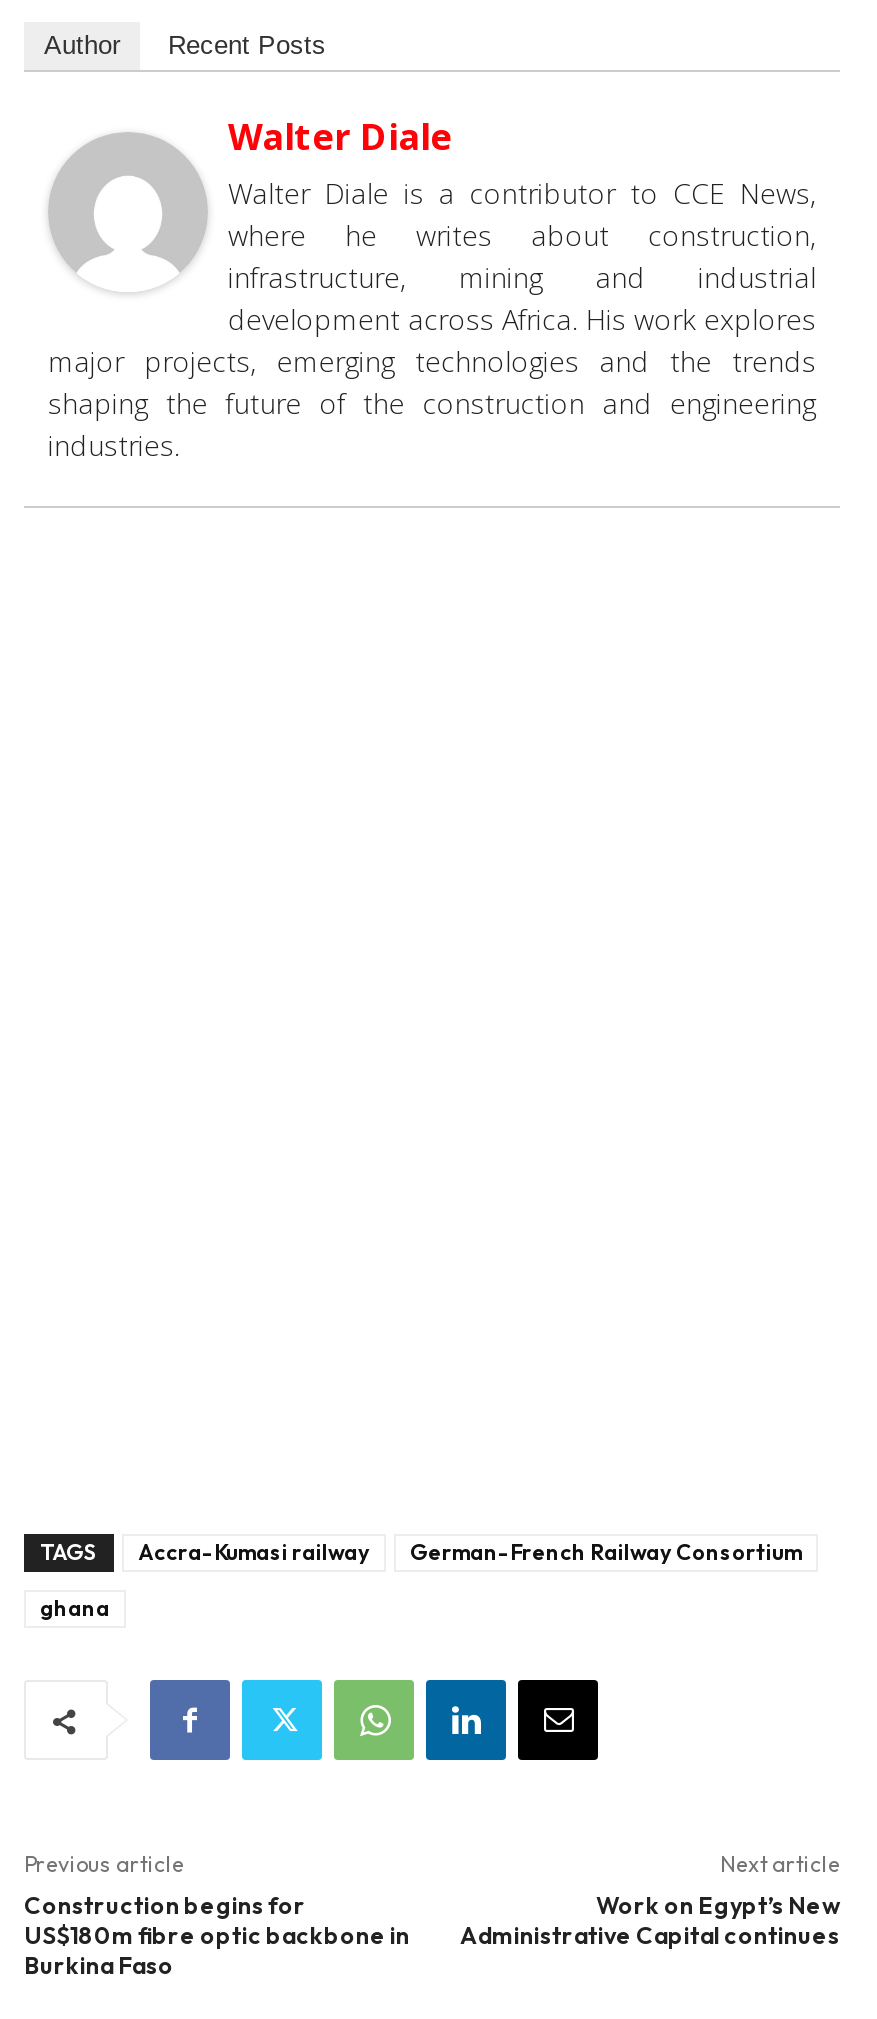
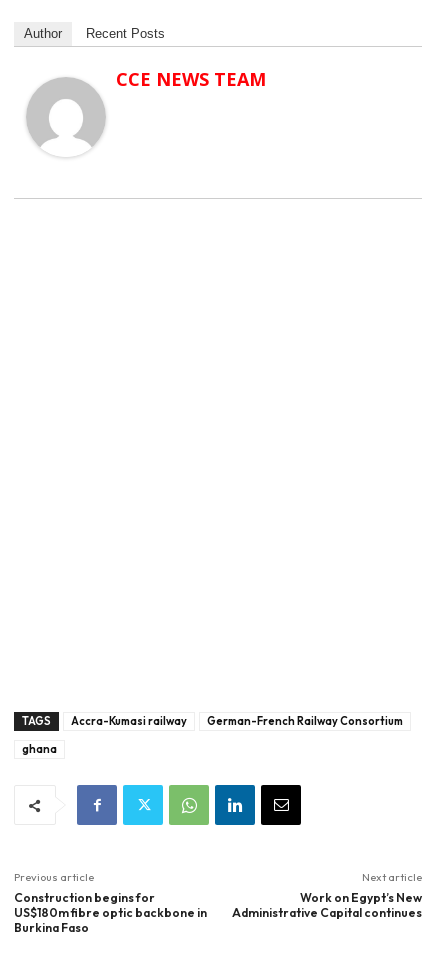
- Walter Diale
- Walter Diale is a contributor to CCE News,
- where he writes about construction,
- infrastructure, mining and industrial
- development across Africa. His work explores
- major projects, emerging technologies and the trends
- shaping the future of the construction and engineering
- industries.
+ CCE NEWS TEAM
